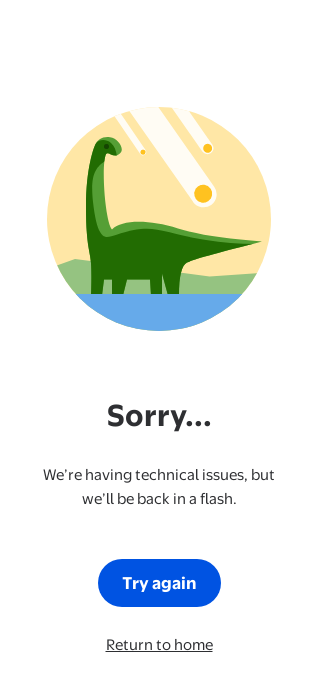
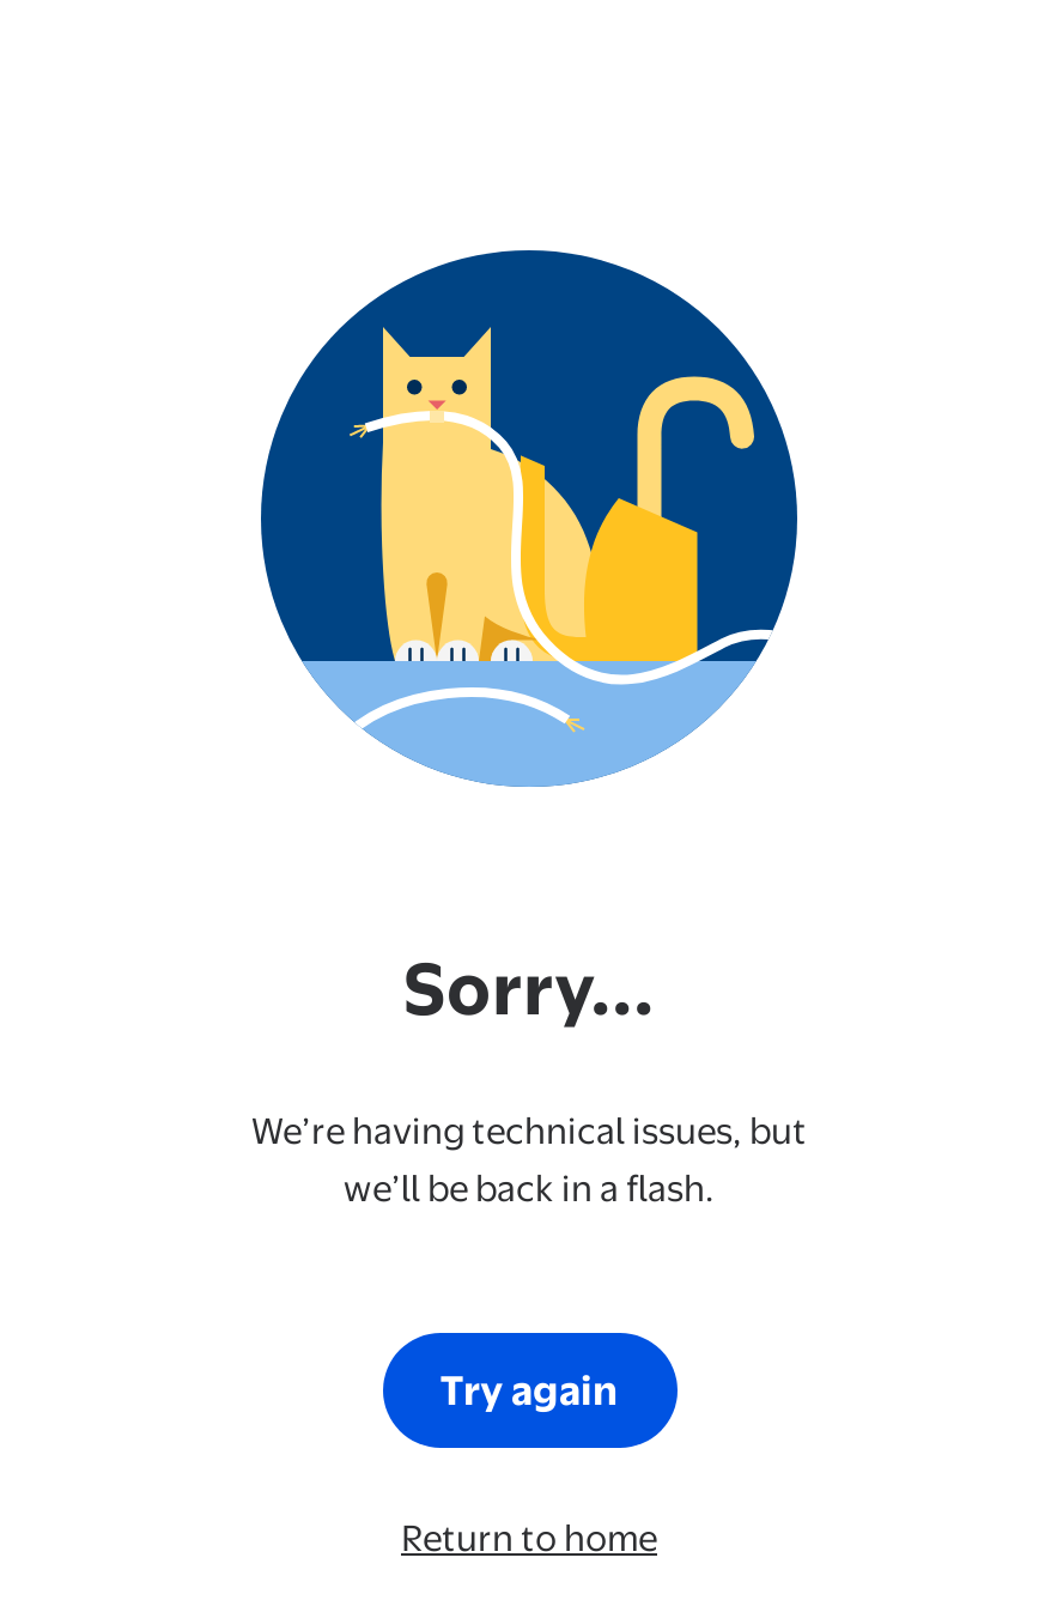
- [image]
+ [image]
